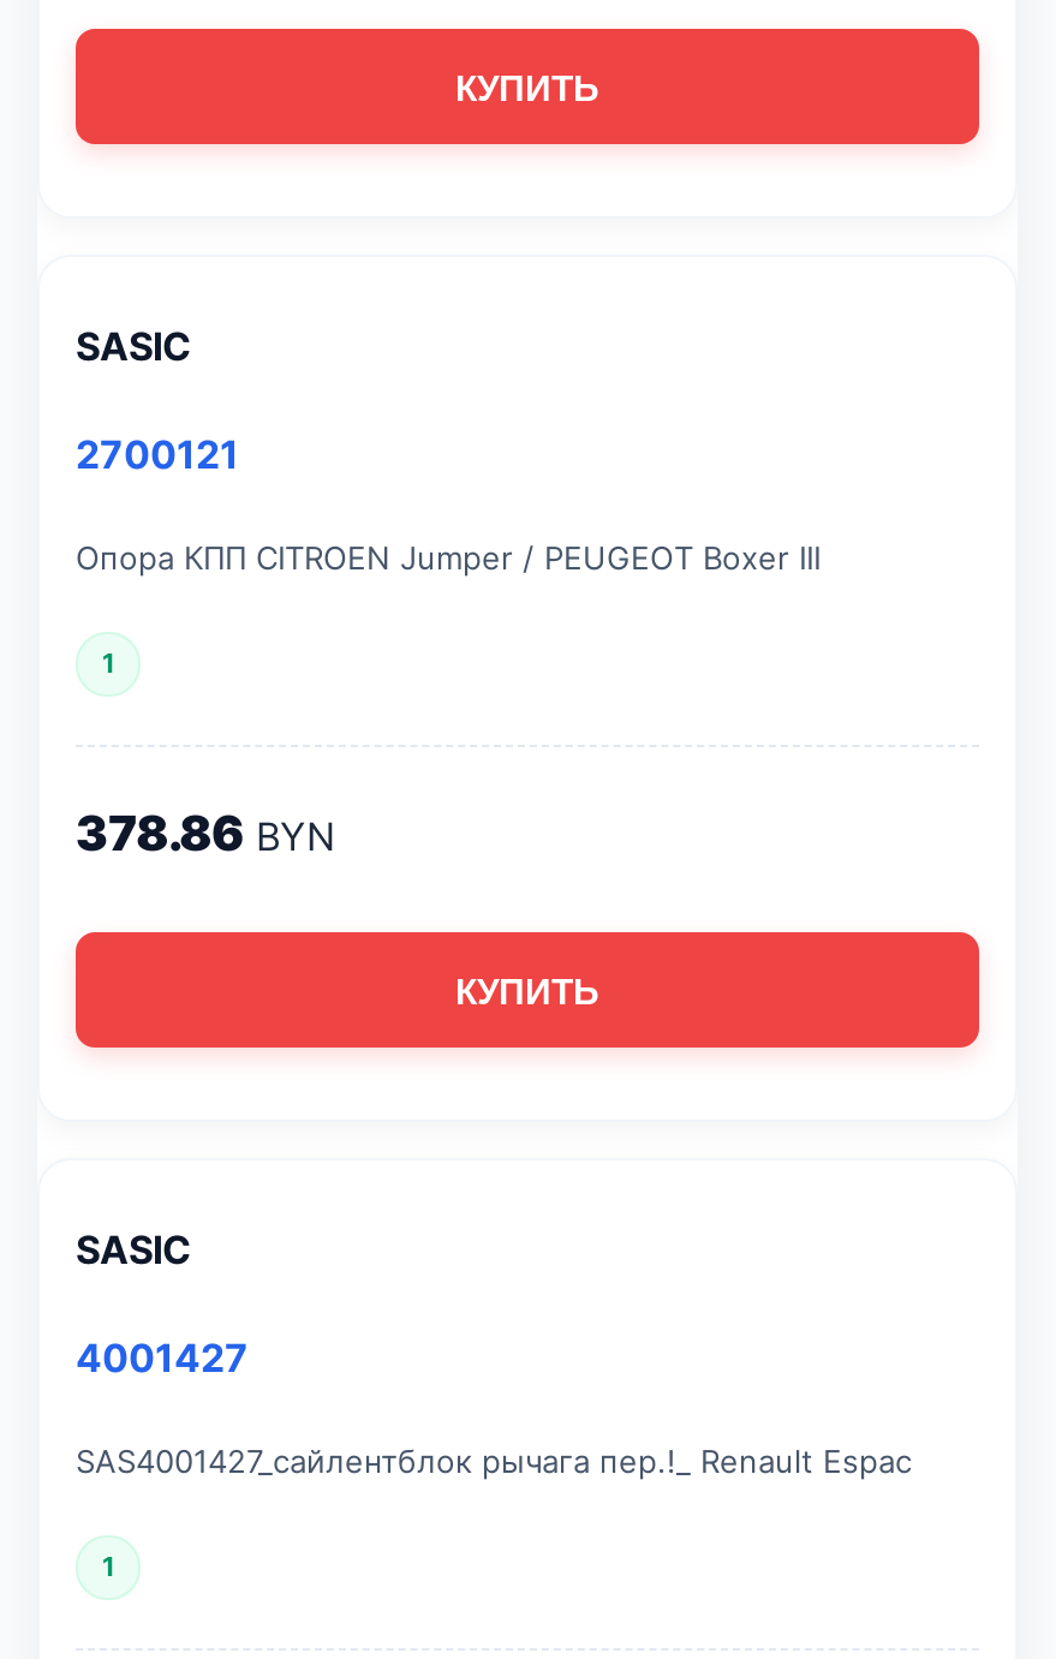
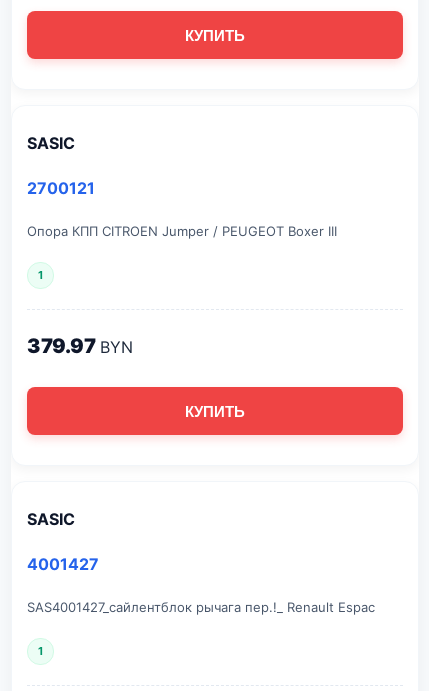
- 378.86 BYN
+ 379.97 BYN
